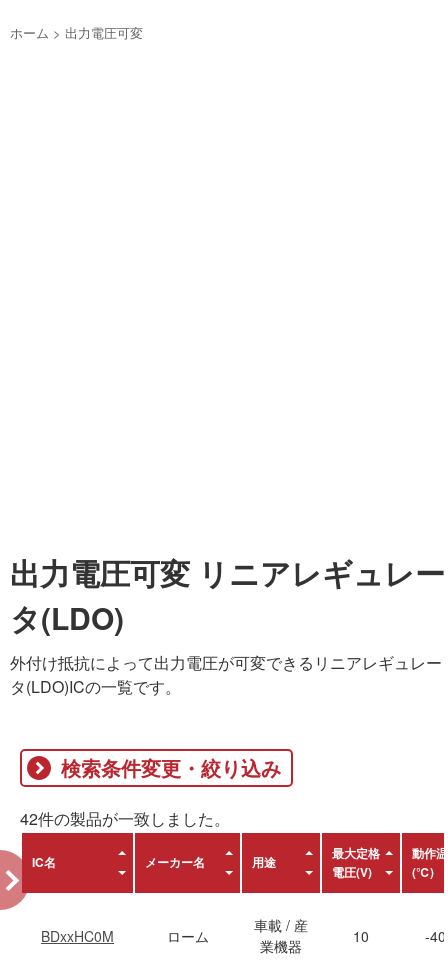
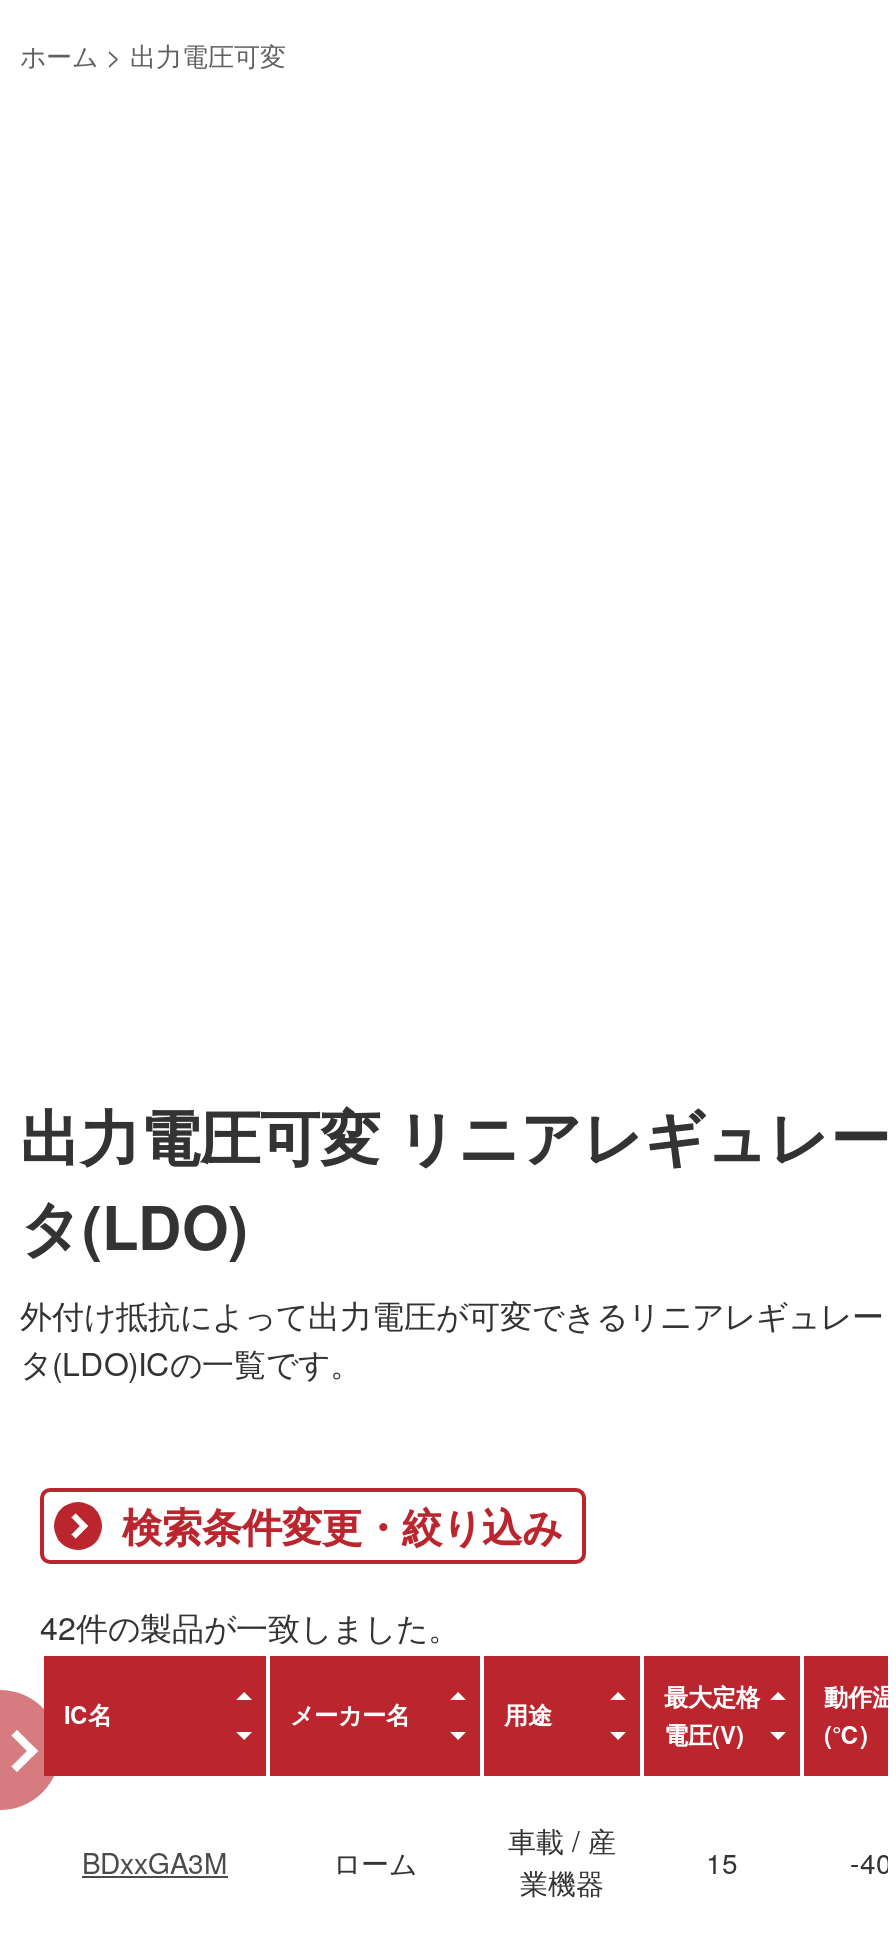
- BDxxHC0M
+ BDxxGA3M

- 10
+ 15
